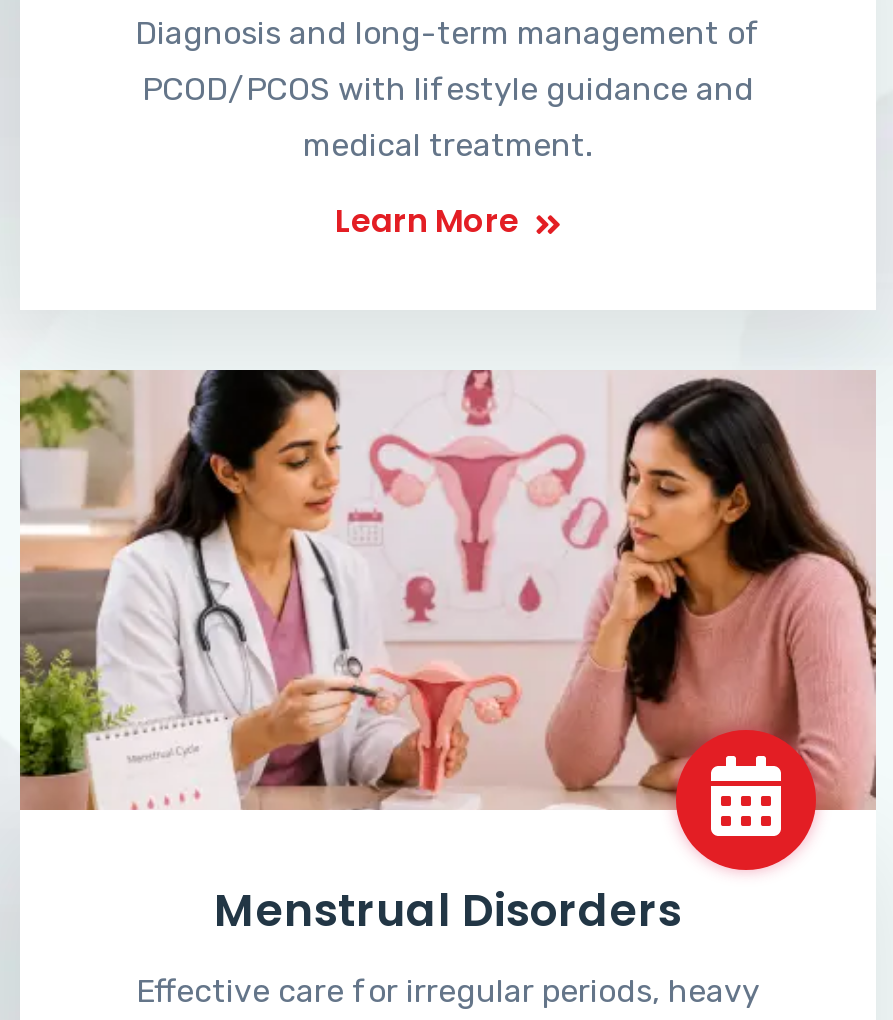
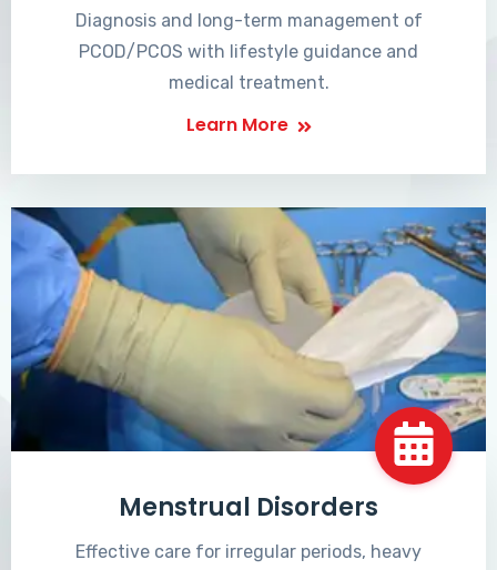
- [image]
+ [image]
